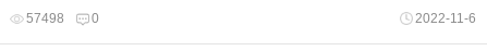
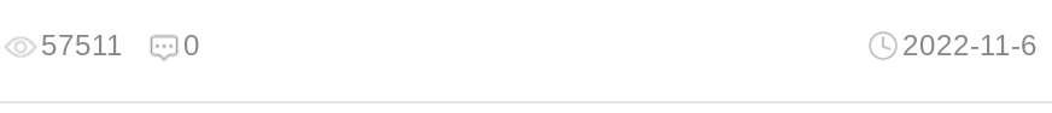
- 57498 0
+ 57511 0
